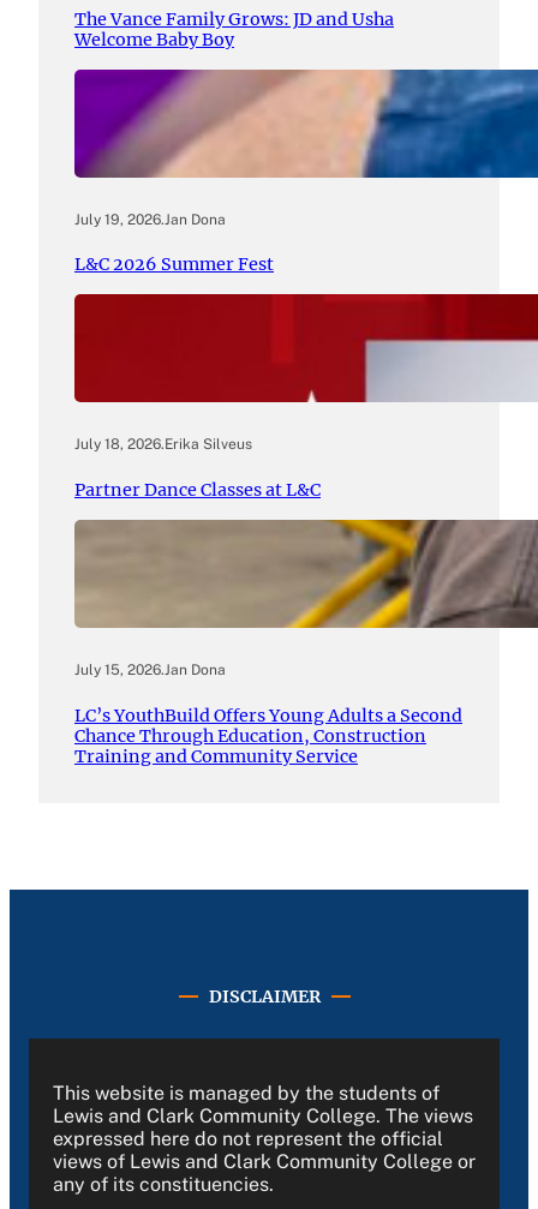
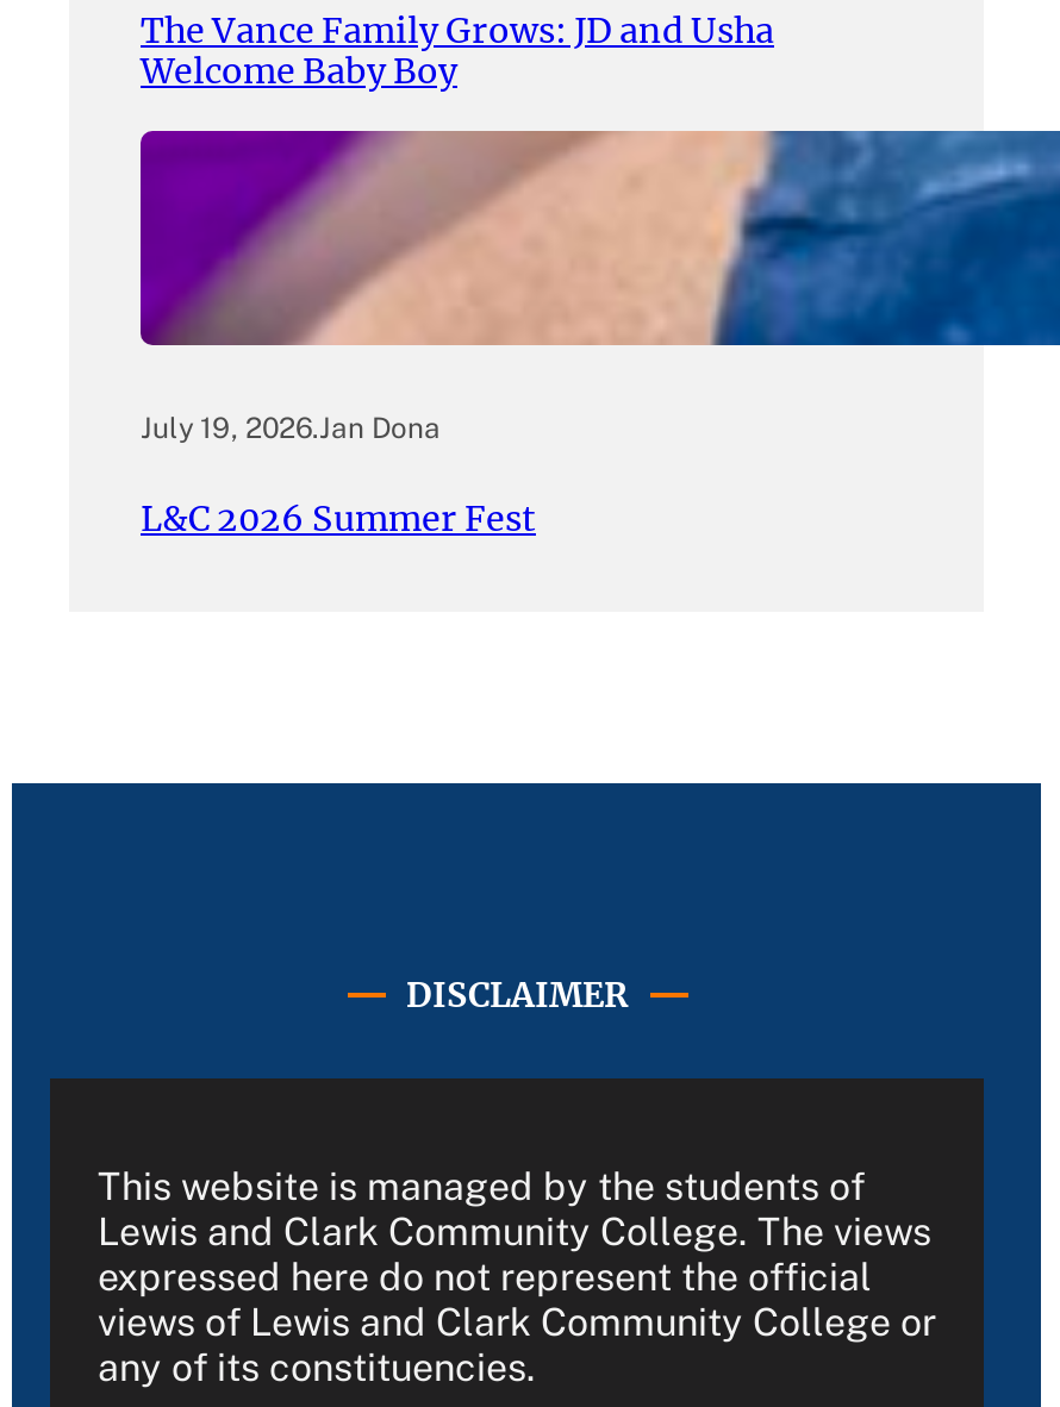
- [image]
- July 18, 2026.Erika Silveus
- Partner Dance Classes at L&C

- [image]
- July 15, 2026.Jan Dona
- LC’s YouthBuild Offers Young Adults a Second
- Chance Through Education, Construction
- Training and Community Service
